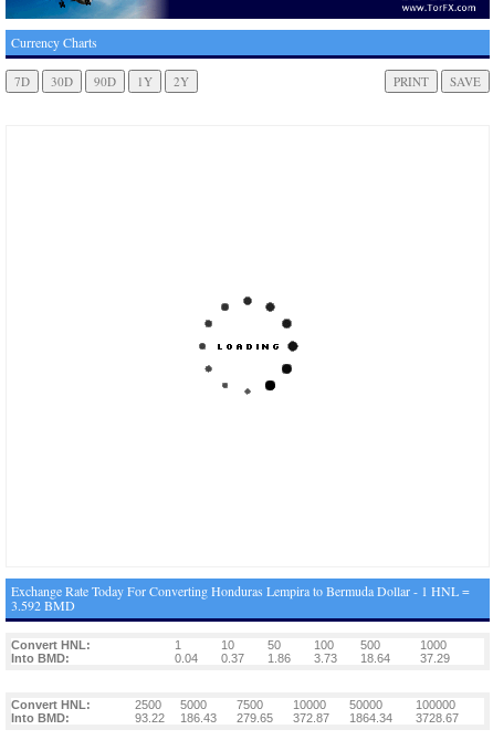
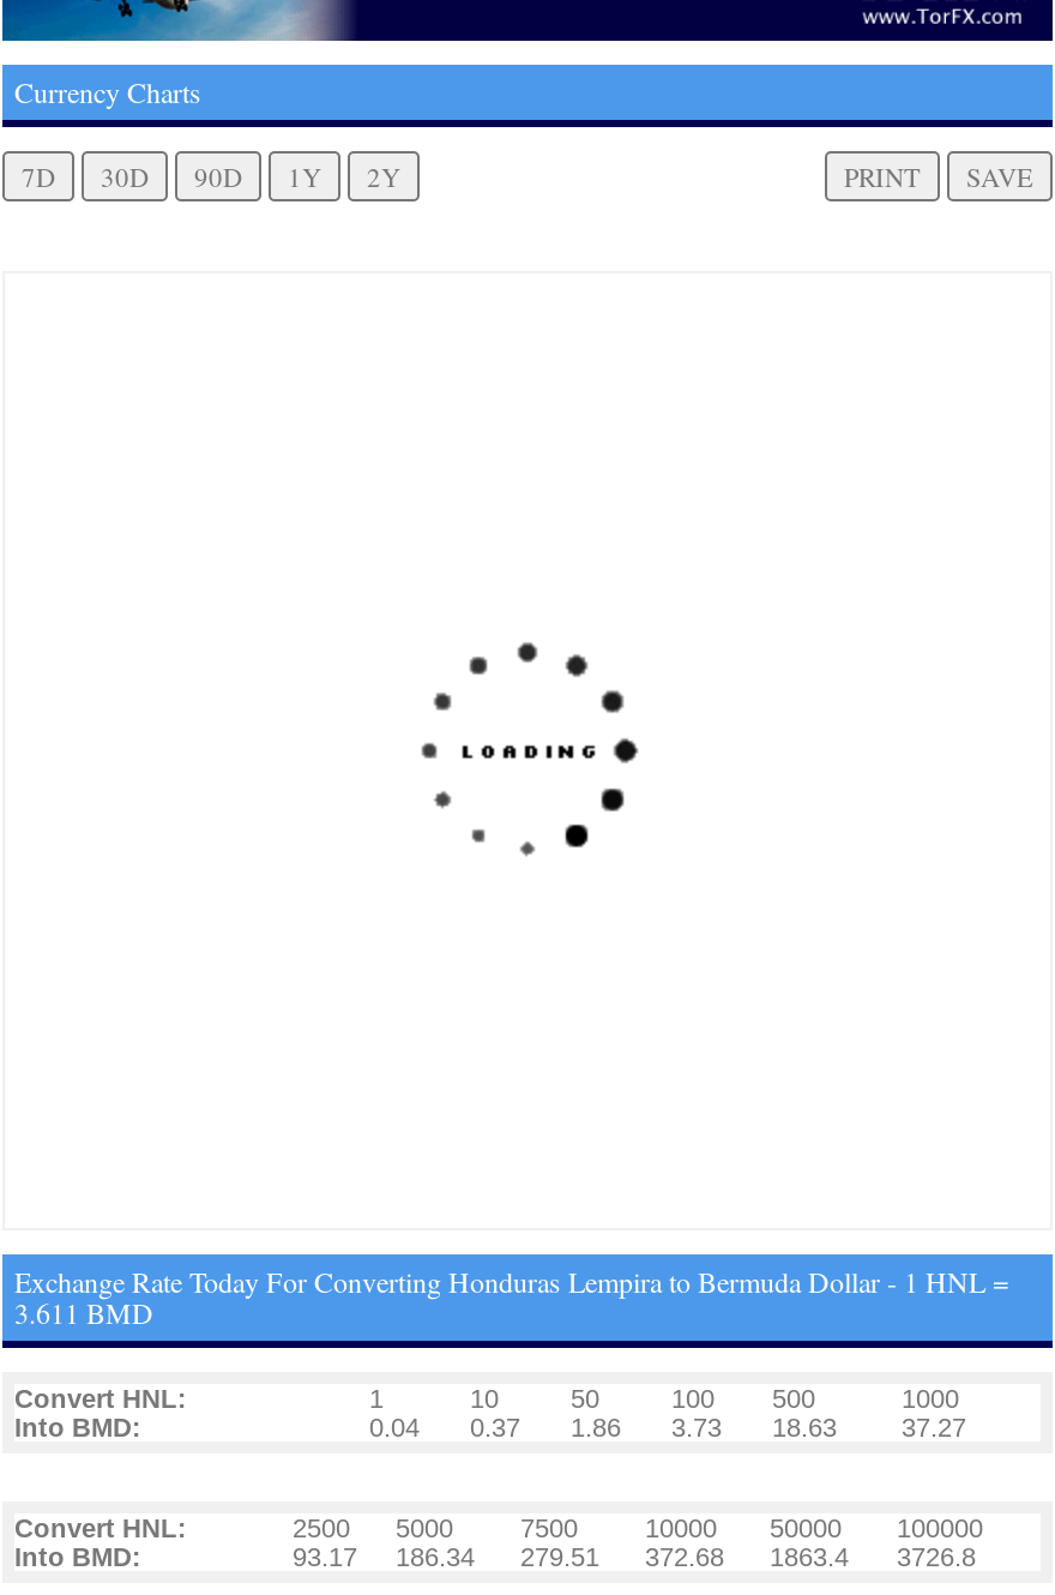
- 3.592 BMD
+ 3.611 BMD

- 0.04 0.37 1.86 3.73 18.64
+ 0.04 0.37 1.86 3.73 18.63

- 37.29
+ 37.27

- 93.22
+ 93.17

- 186.43
+ 186.34

- 279.65
+ 279.51

- 372.87
+ 372.68

- 1864.34
+ 1863.4

- 3728.67
+ 3726.8
